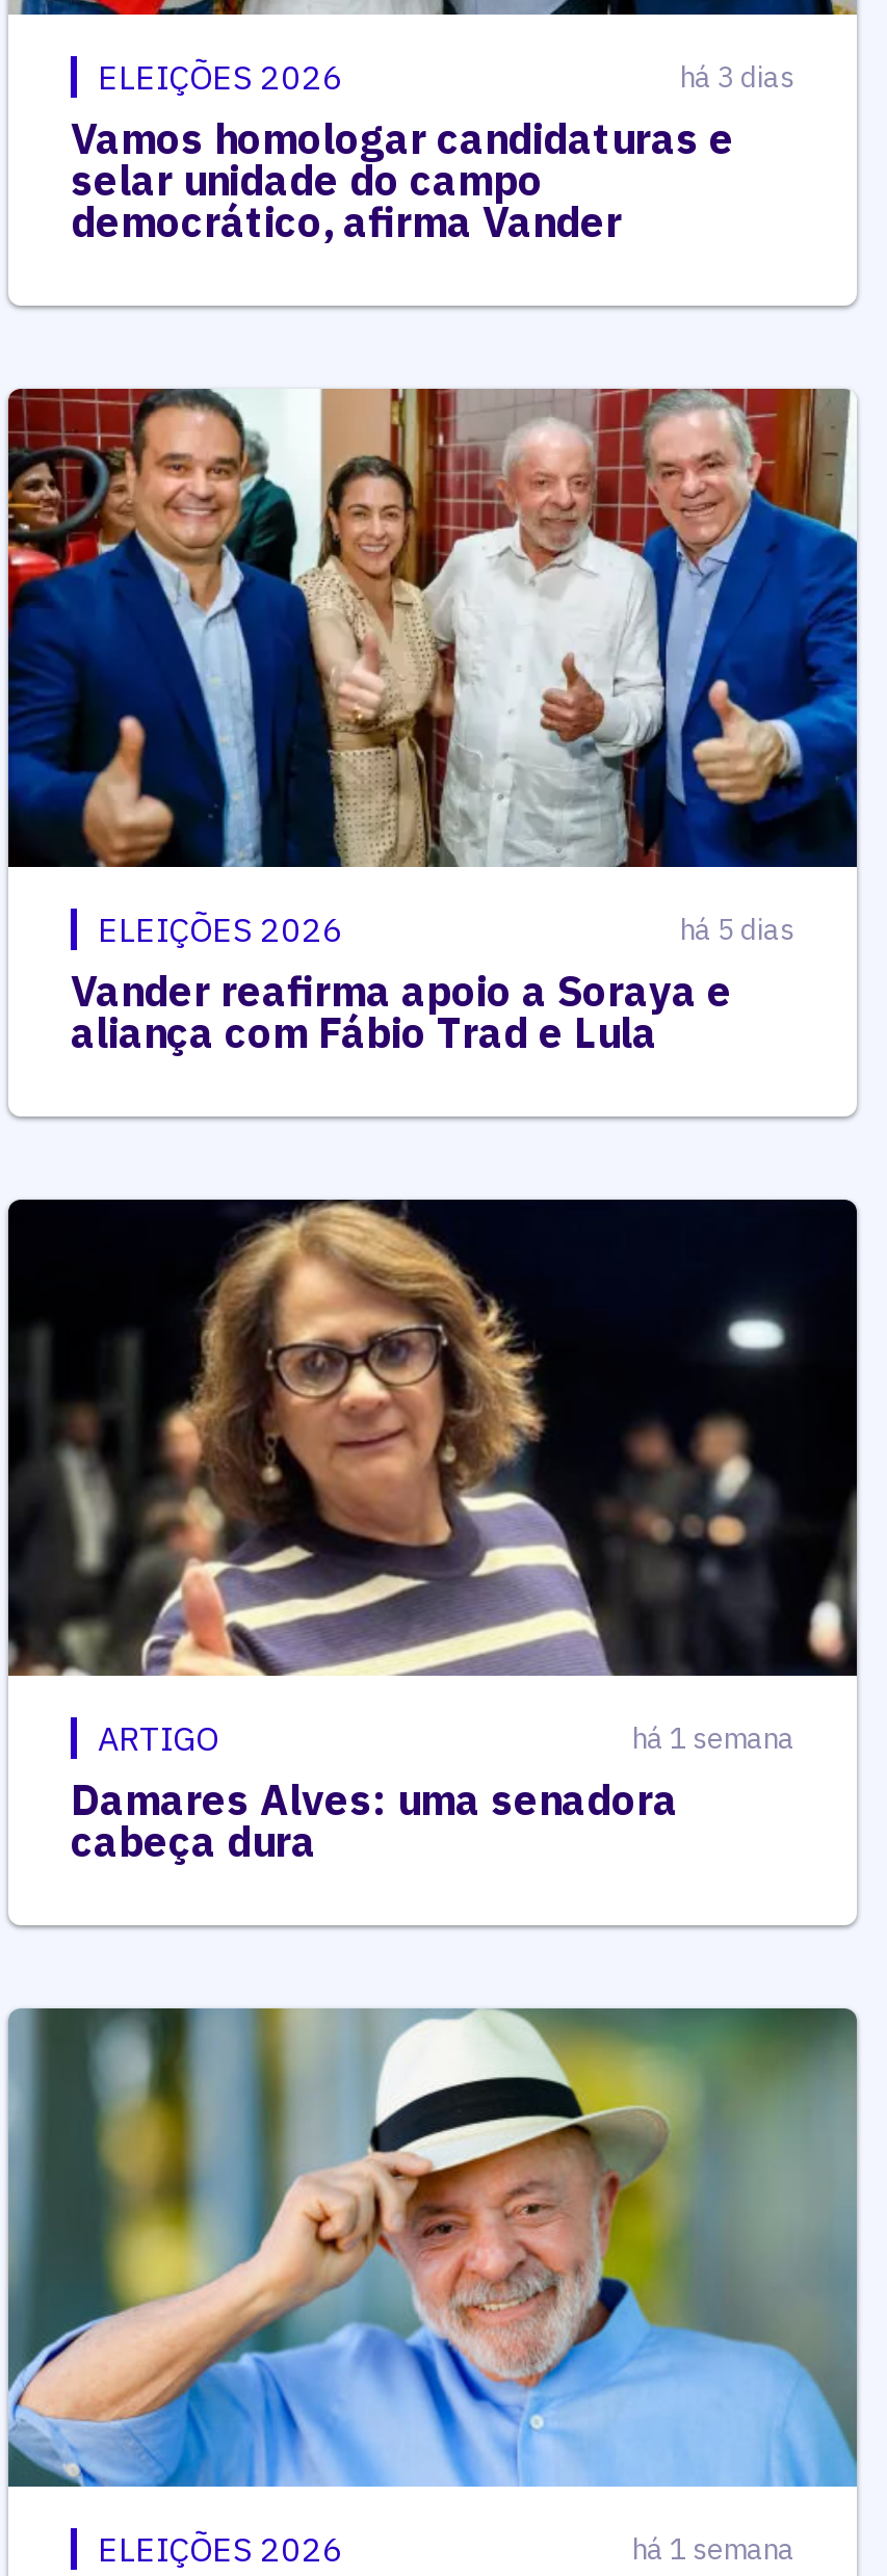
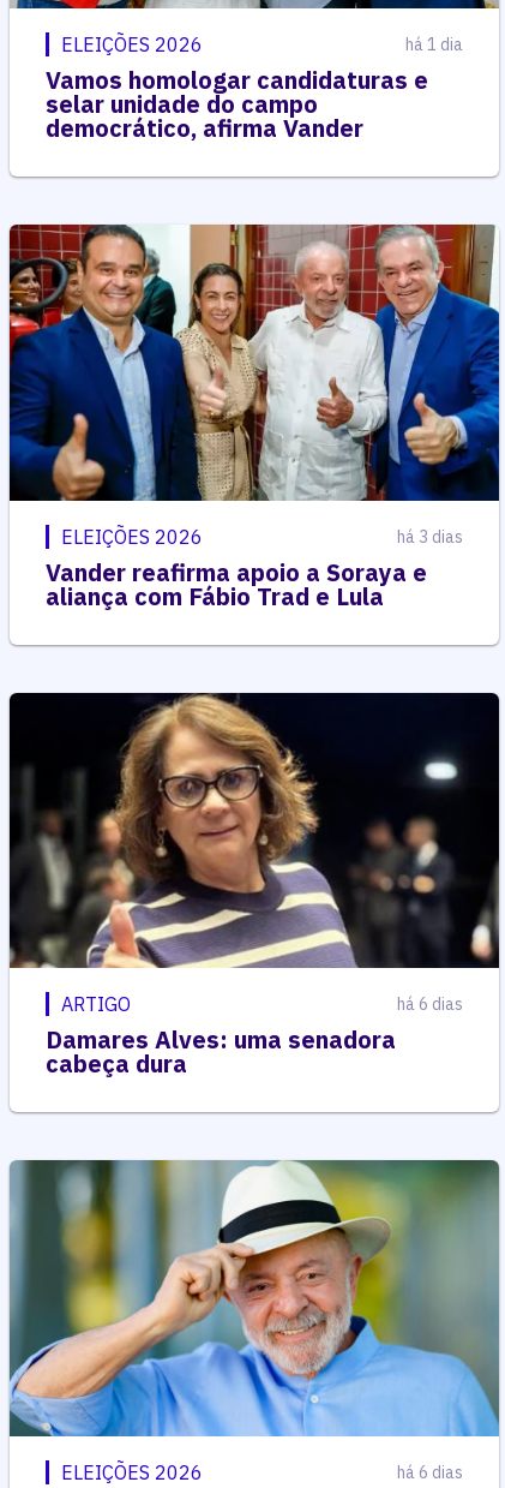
- há 3 dias
+ há 1 dia

- há 5 dias
+ há 3 dias

- há 1 semana
+ há 6 dias

- há 1 semana
+ há 6 dias
